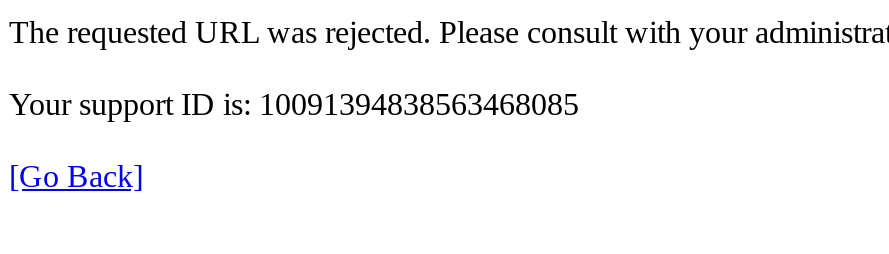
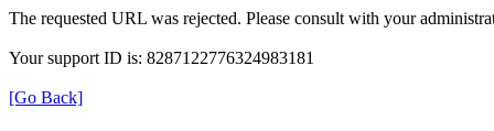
- Your support ID is: 10091394838563468085
+ Your support ID is: 8287122776324983181
